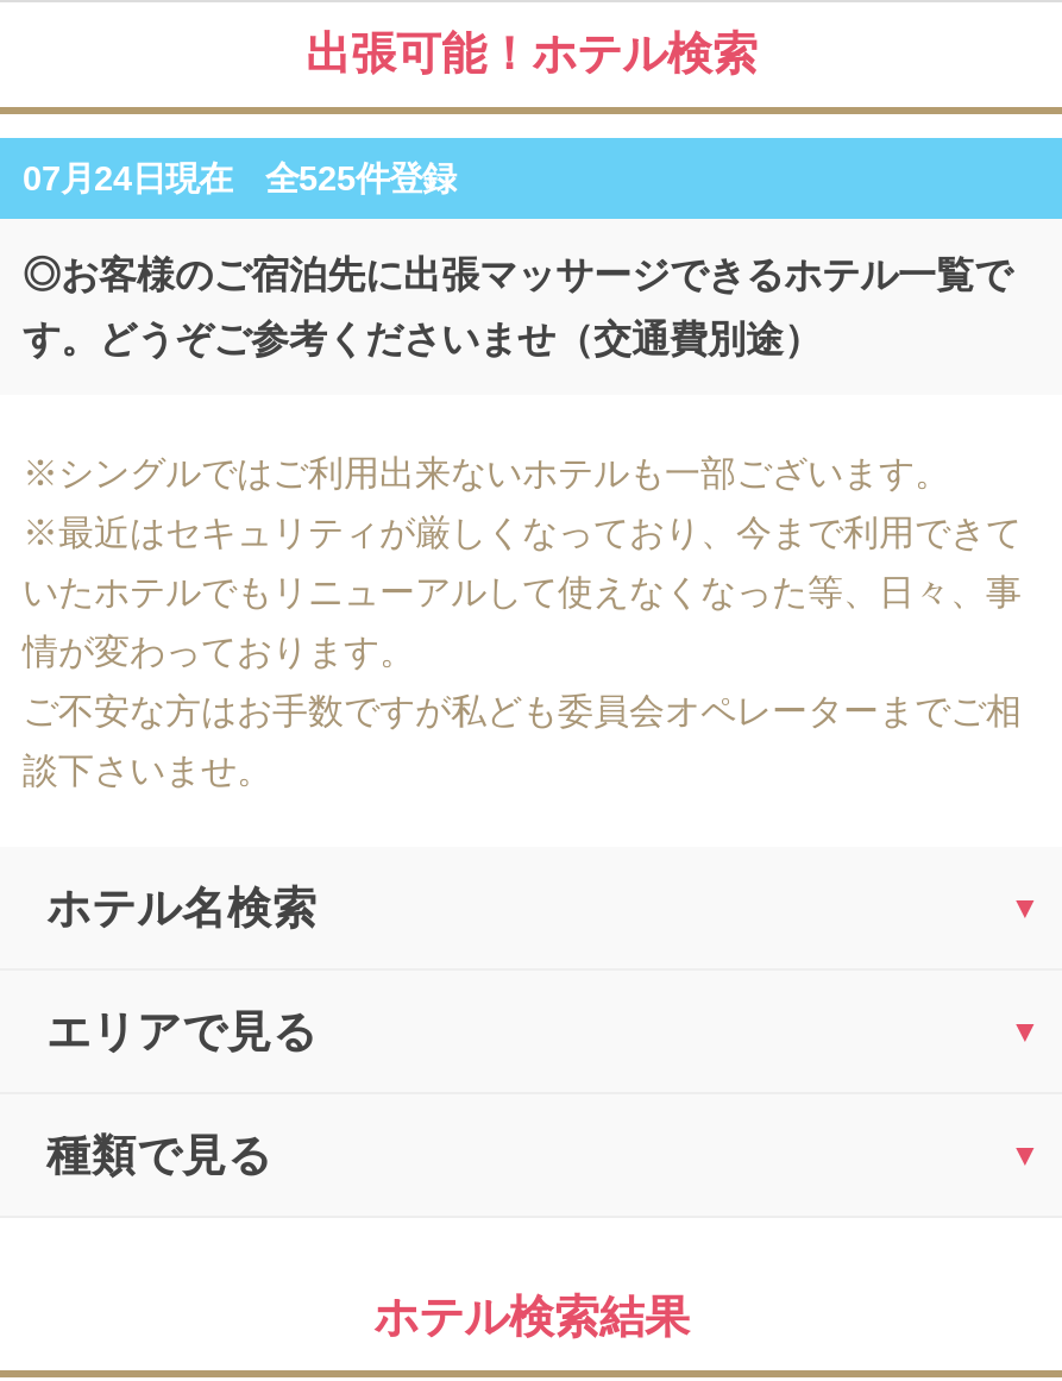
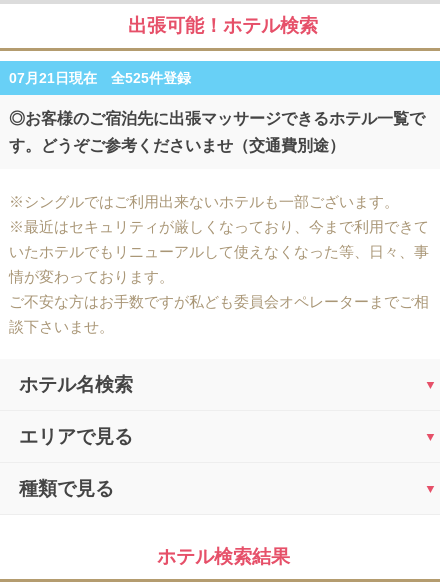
- 07月24日現在 全525件登録
+ 07月21日現在 全525件登録
